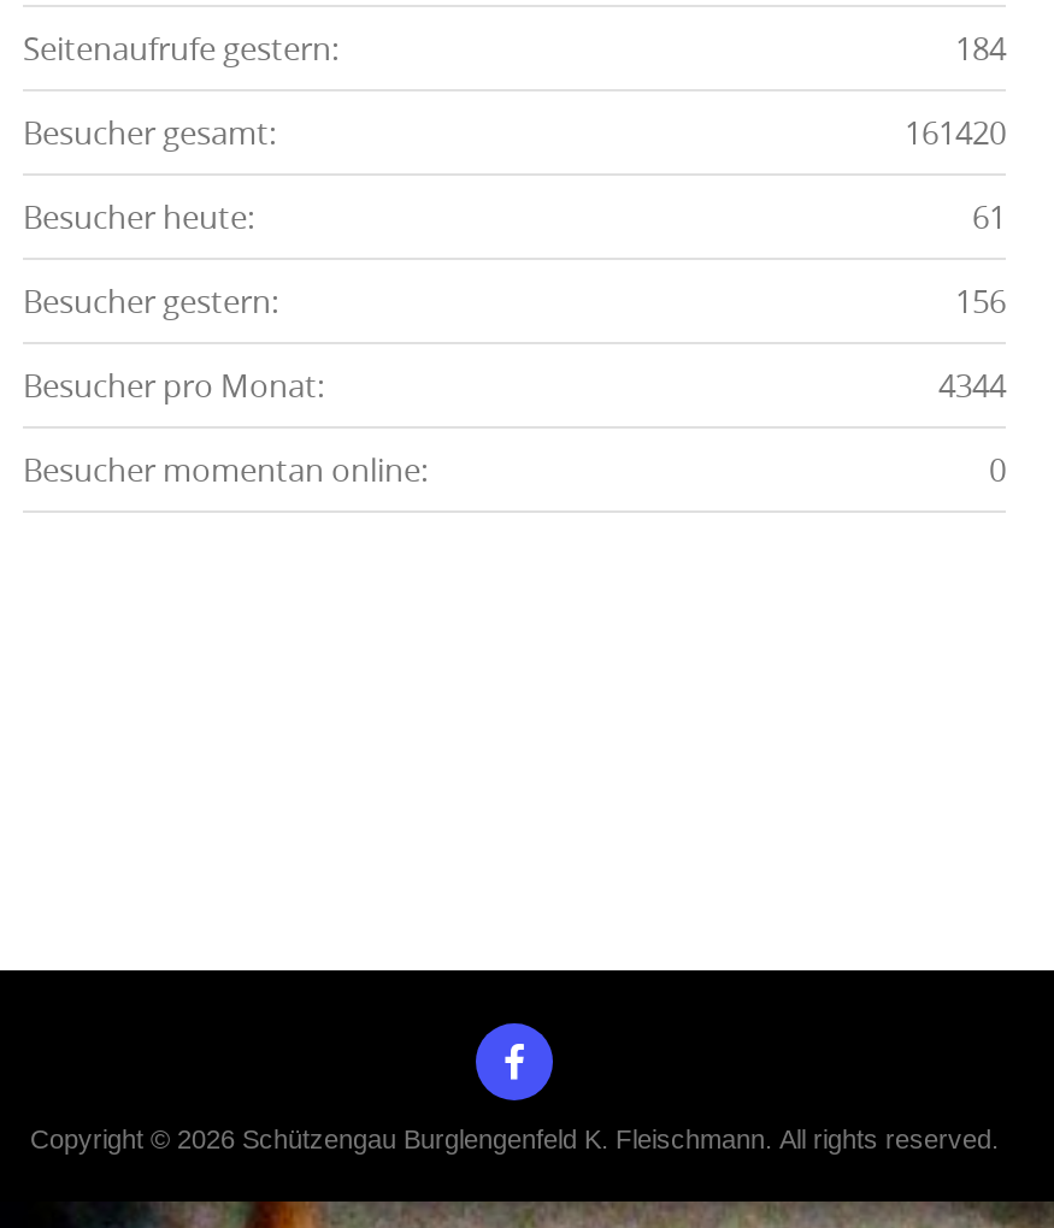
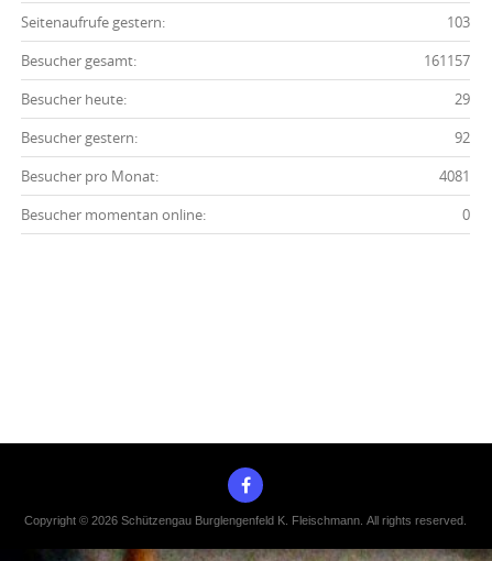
- 184
+ 103

- 161420
+ 161157

- 61
+ 29

- 156
+ 92

- 4344
+ 4081
